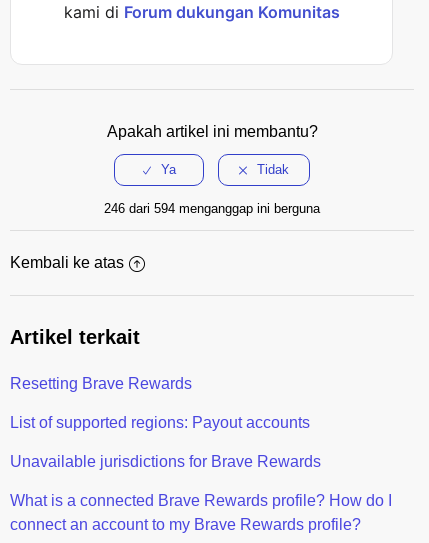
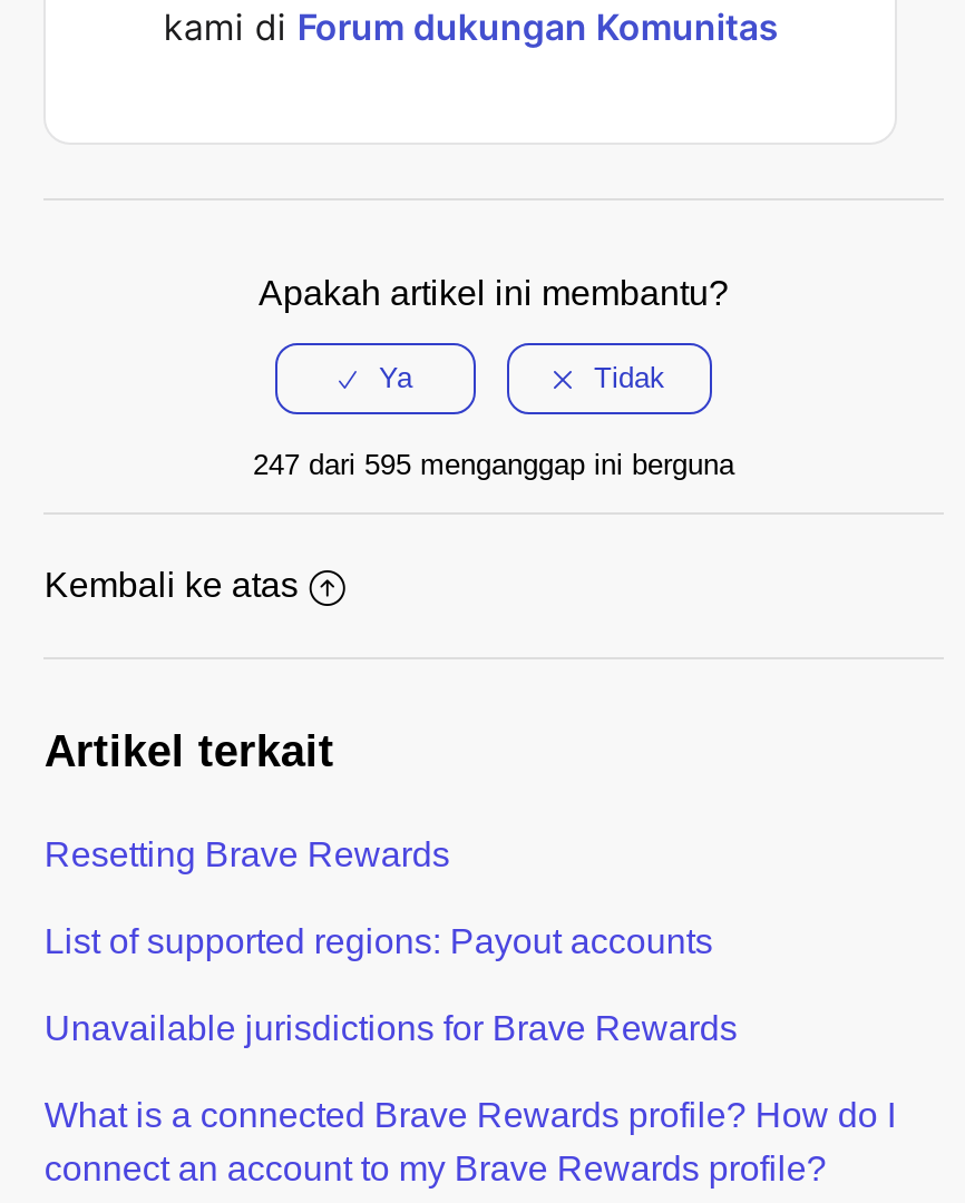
- 246 dari 594 menganggap ini berguna
+ 247 dari 595 menganggap ini berguna
